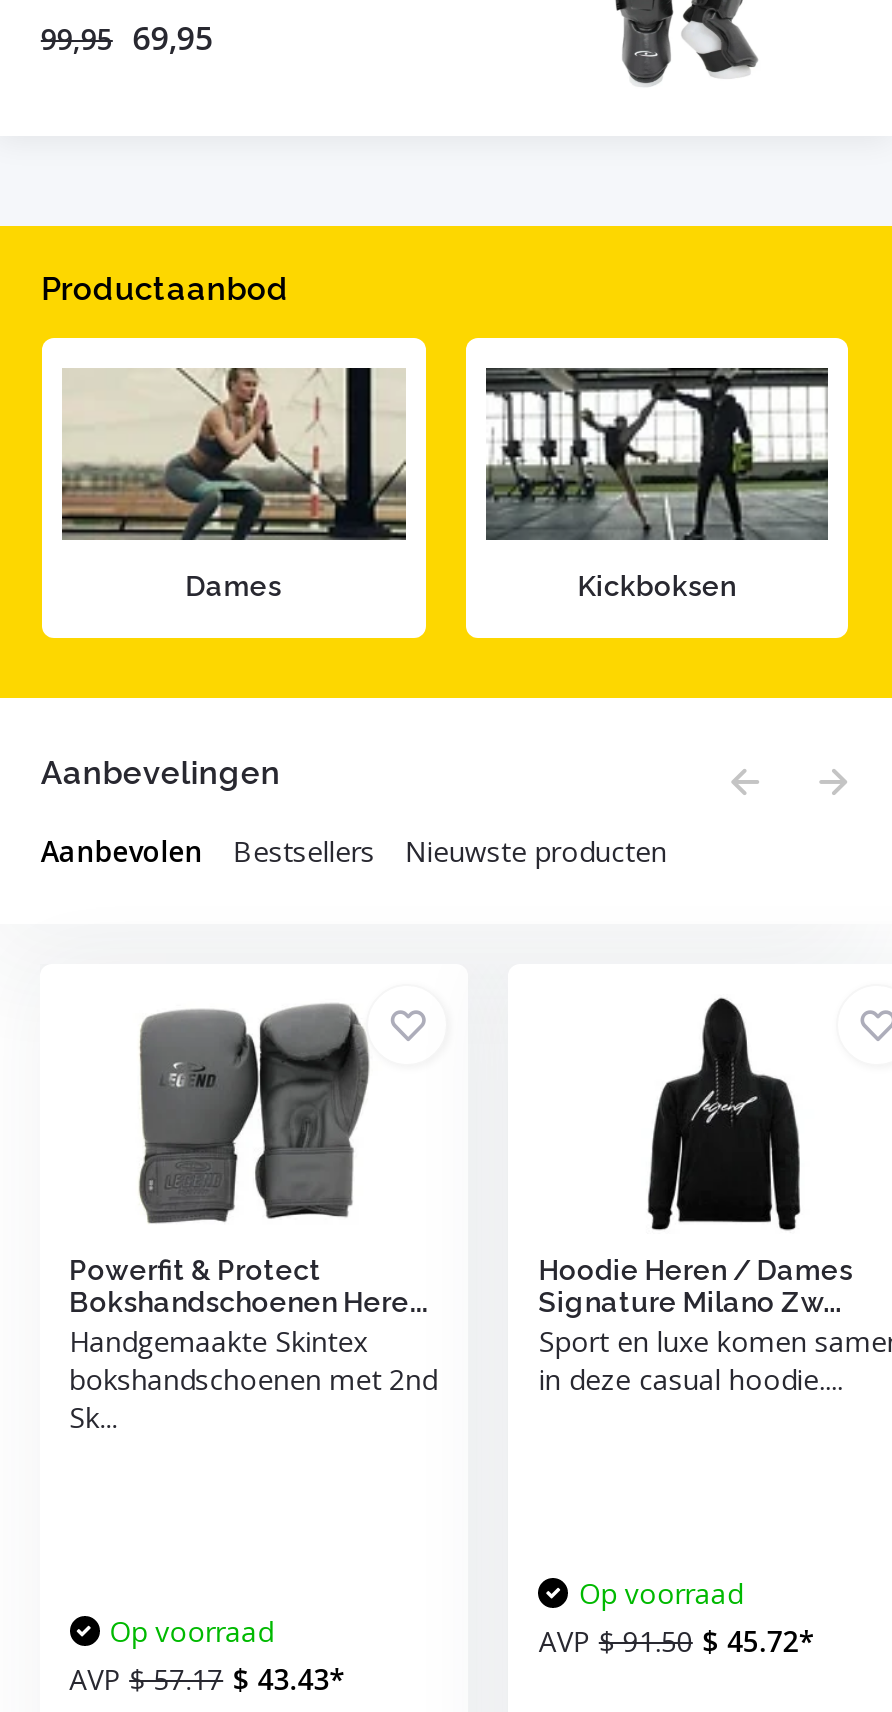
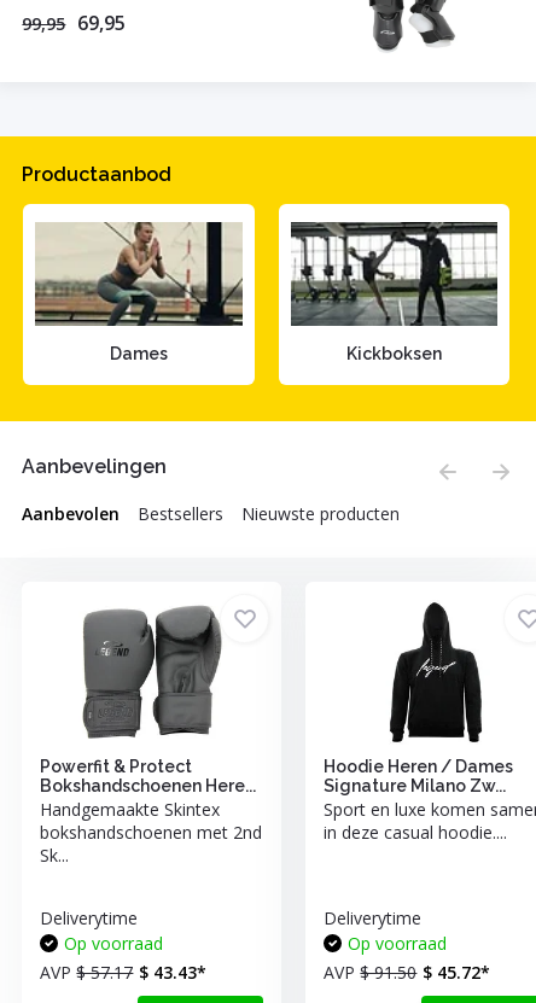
+ Deliverytime

+ Deliverytime
